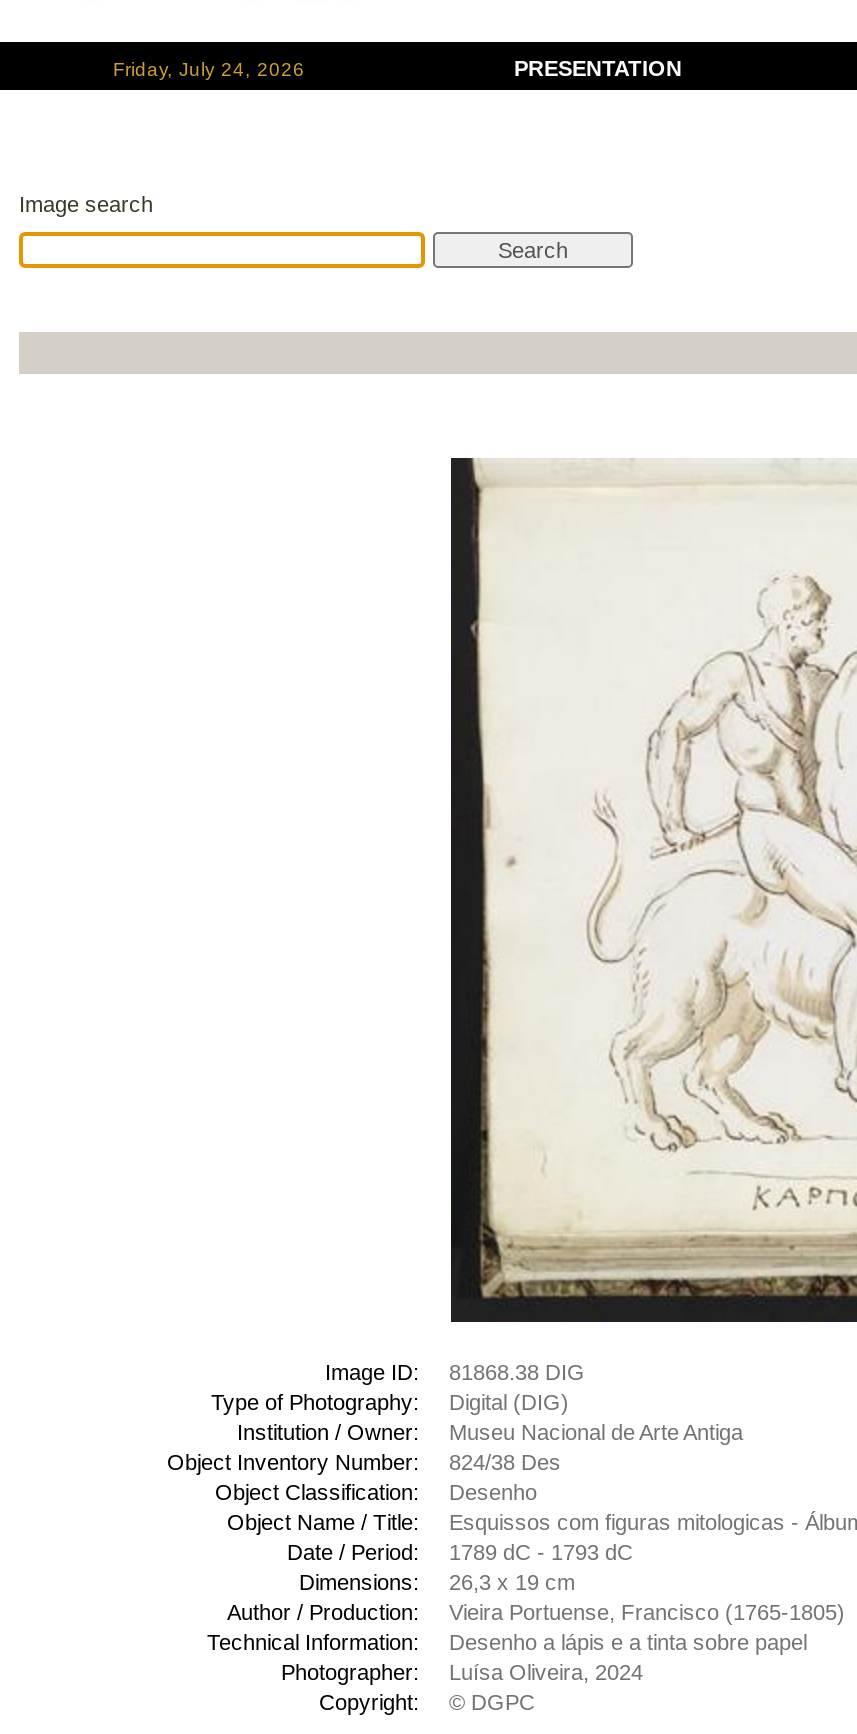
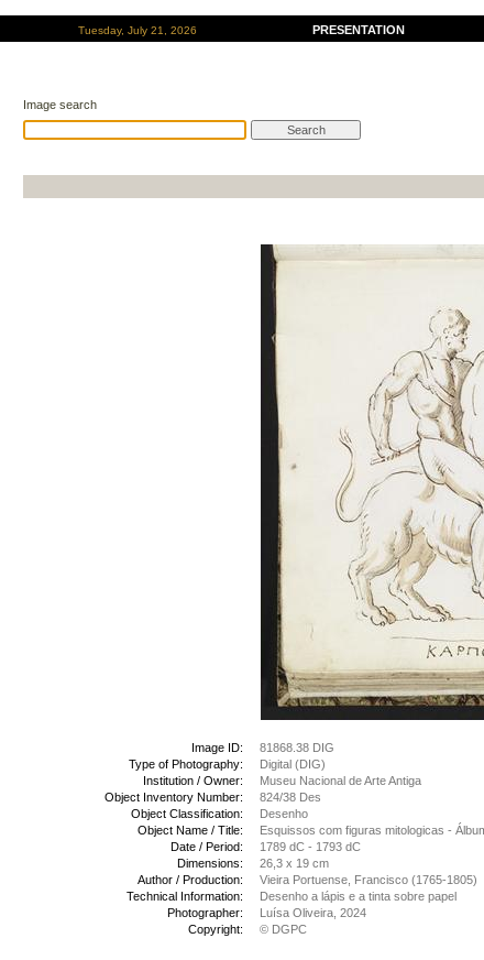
- Friday, July 24, 2026
+ Tuesday, July 21, 2026
